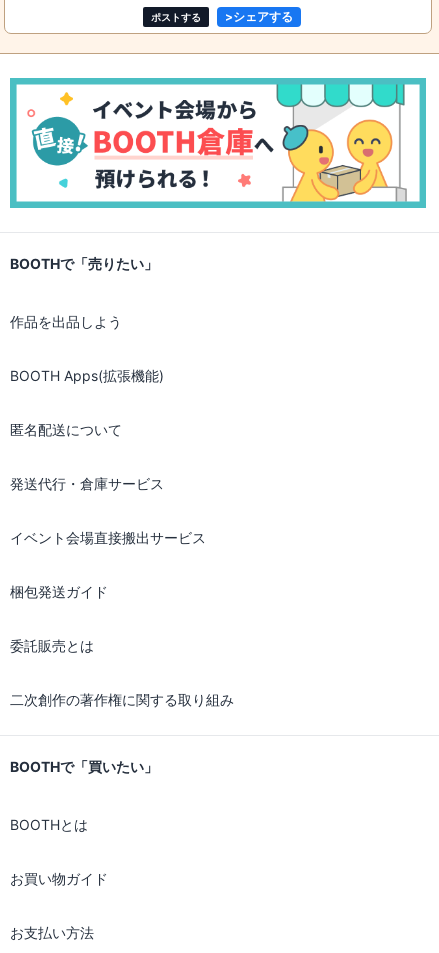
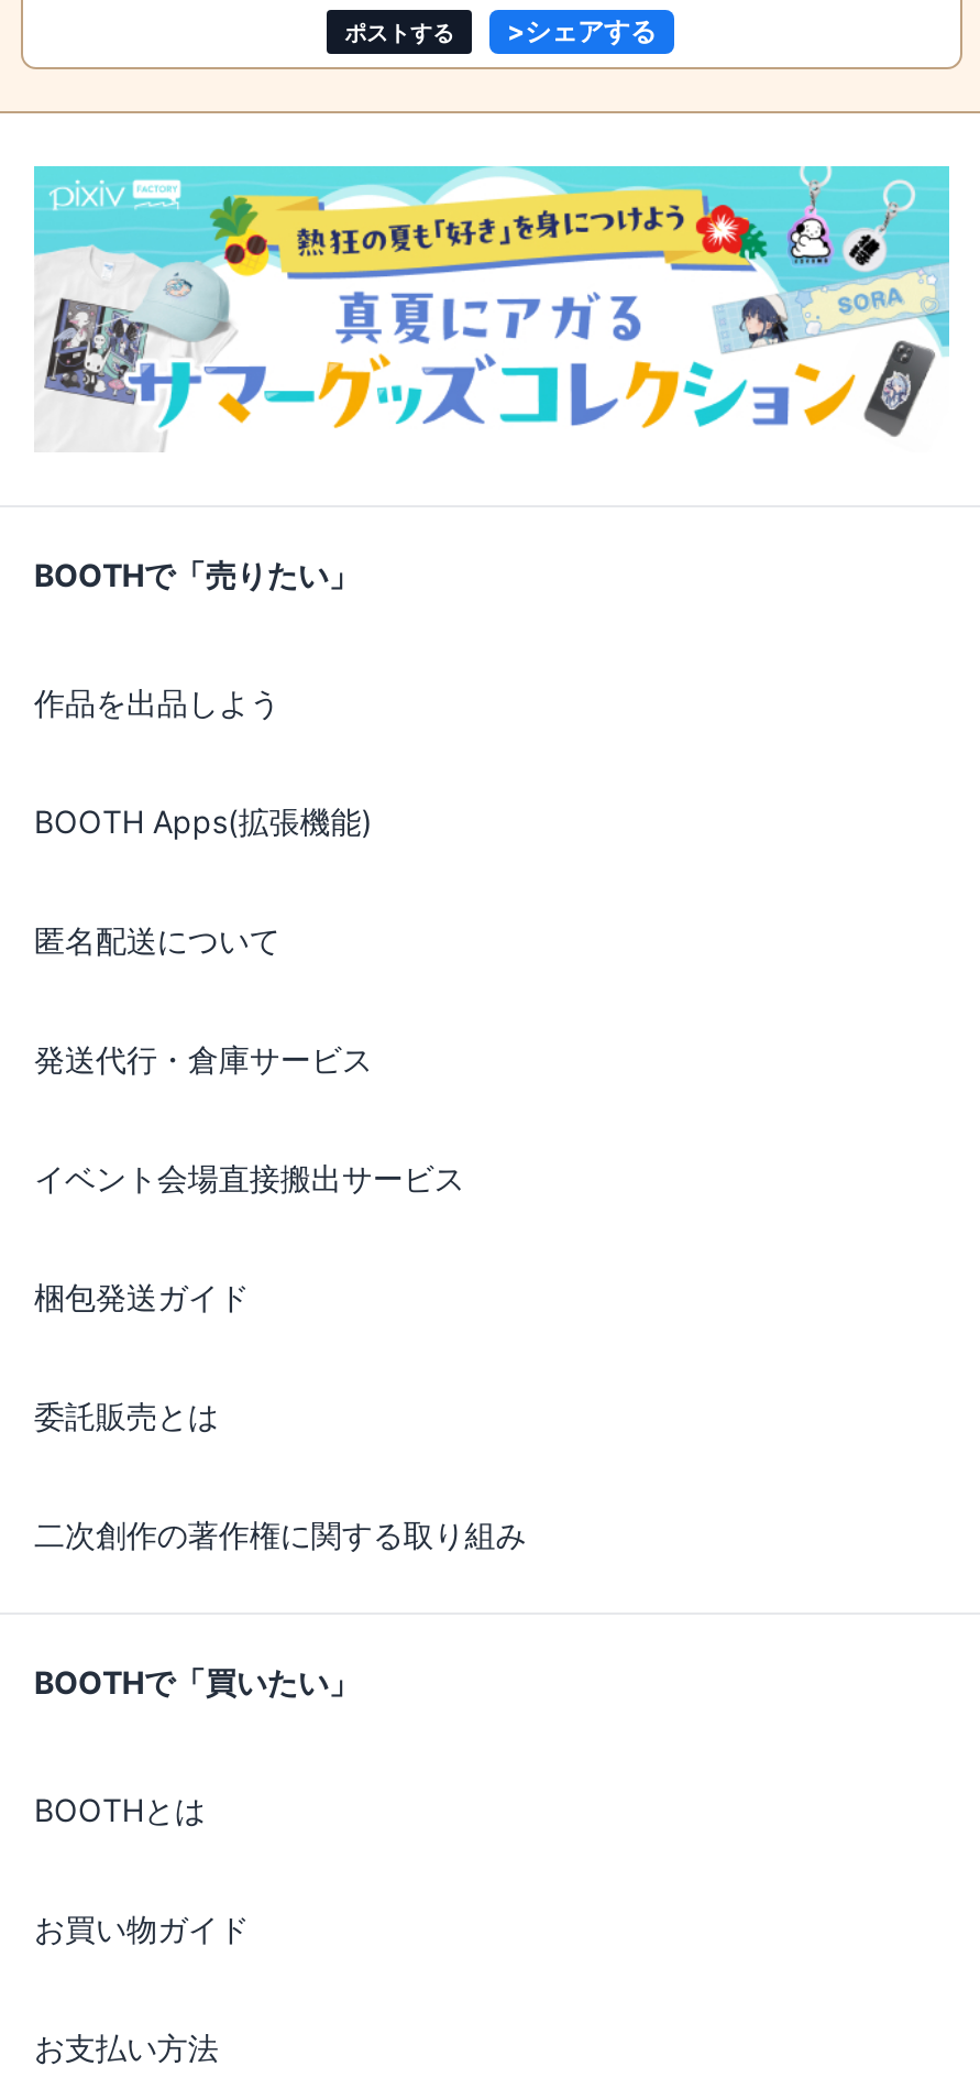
- [image]
+ [image]
